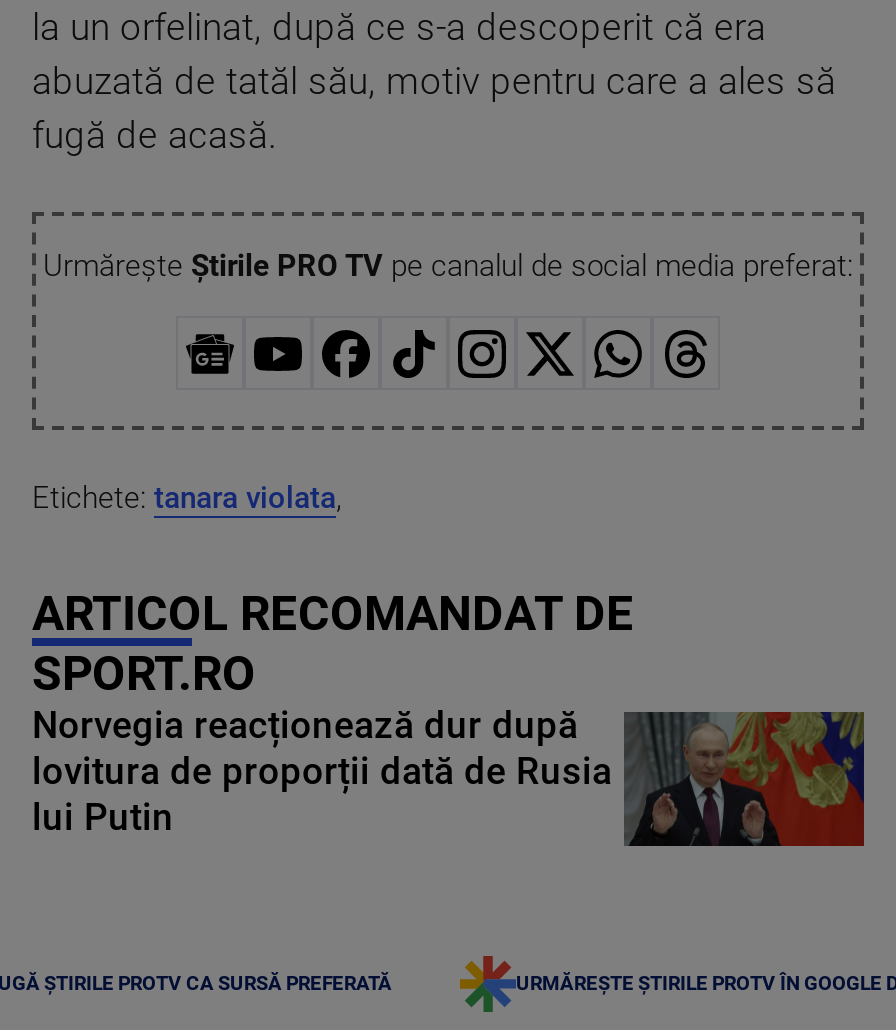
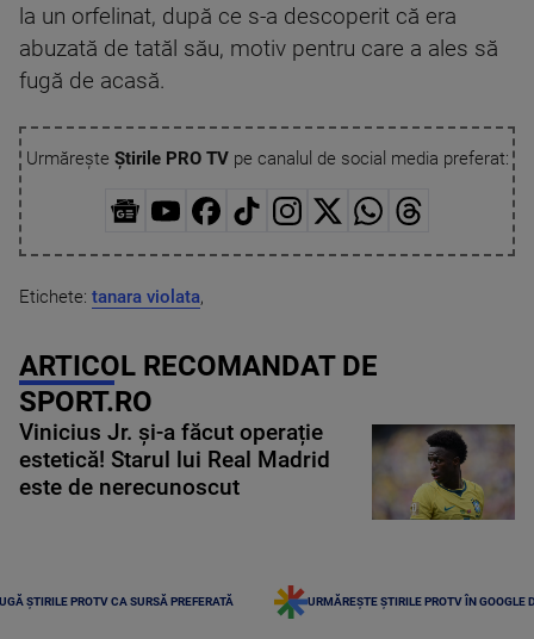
- [image]
- Norvegia reacționează dur după
- lovitura de proporții dată de Rusia
- lui Putin
+ [image]
+ Vinicius Jr. și-a făcut operație
+ estetică! Starul lui Real Madrid
+ este de nerecunoscut
